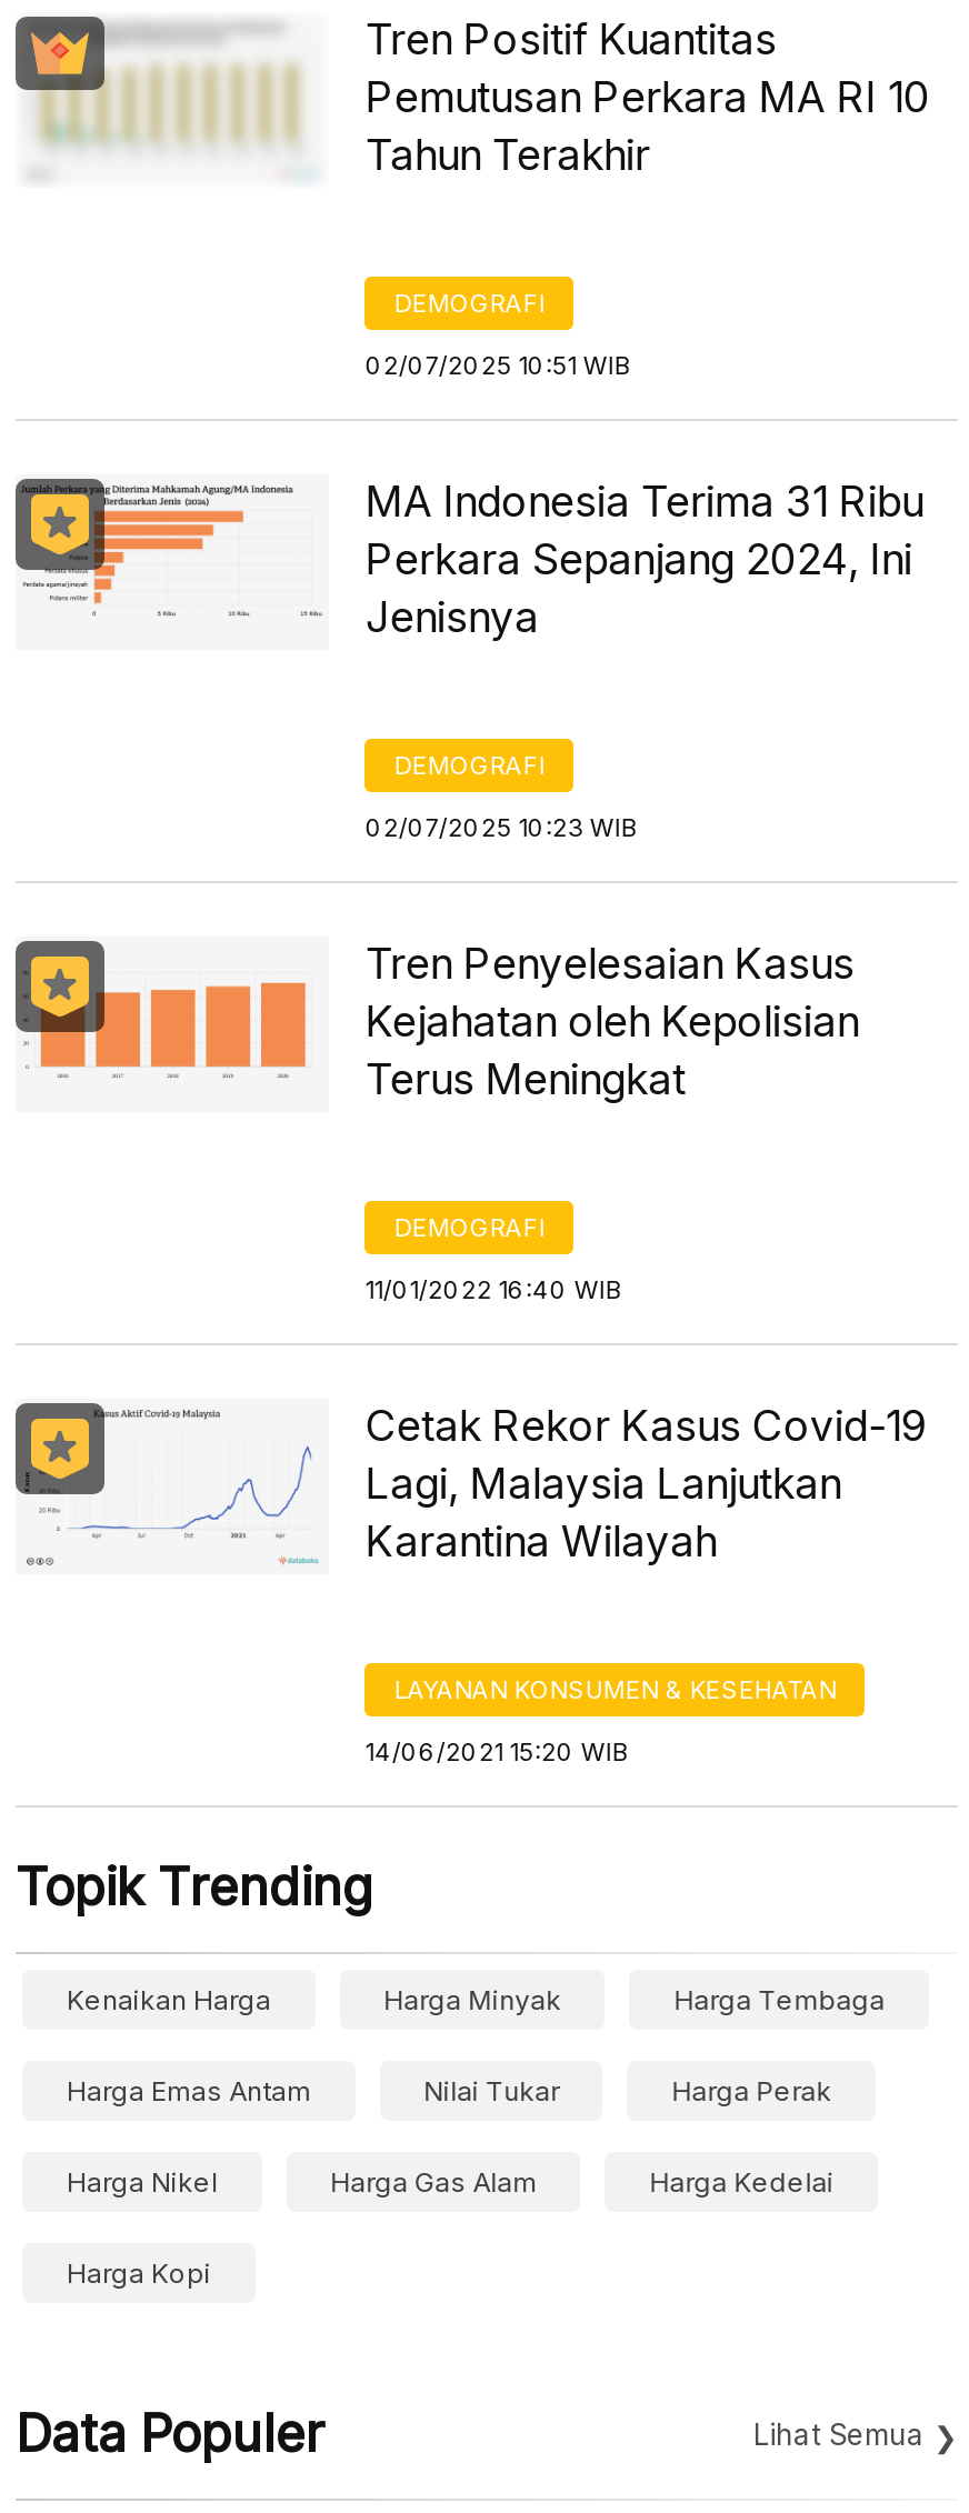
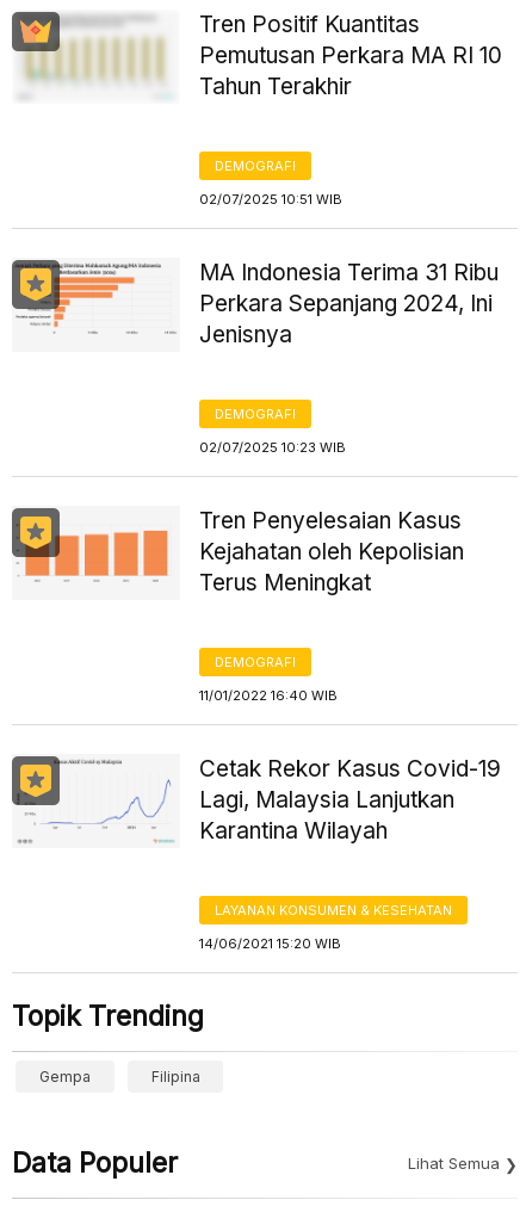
- Kenaikan Harga
- Harga Minyak
- Harga Tembaga
- Harga Emas Antam
- Nilai Tukar
- Harga Perak
- Harga Nikel
- Harga Gas Alam
- Harga Kedelai
- Harga Kopi
+ Gempa
+ Filipina
